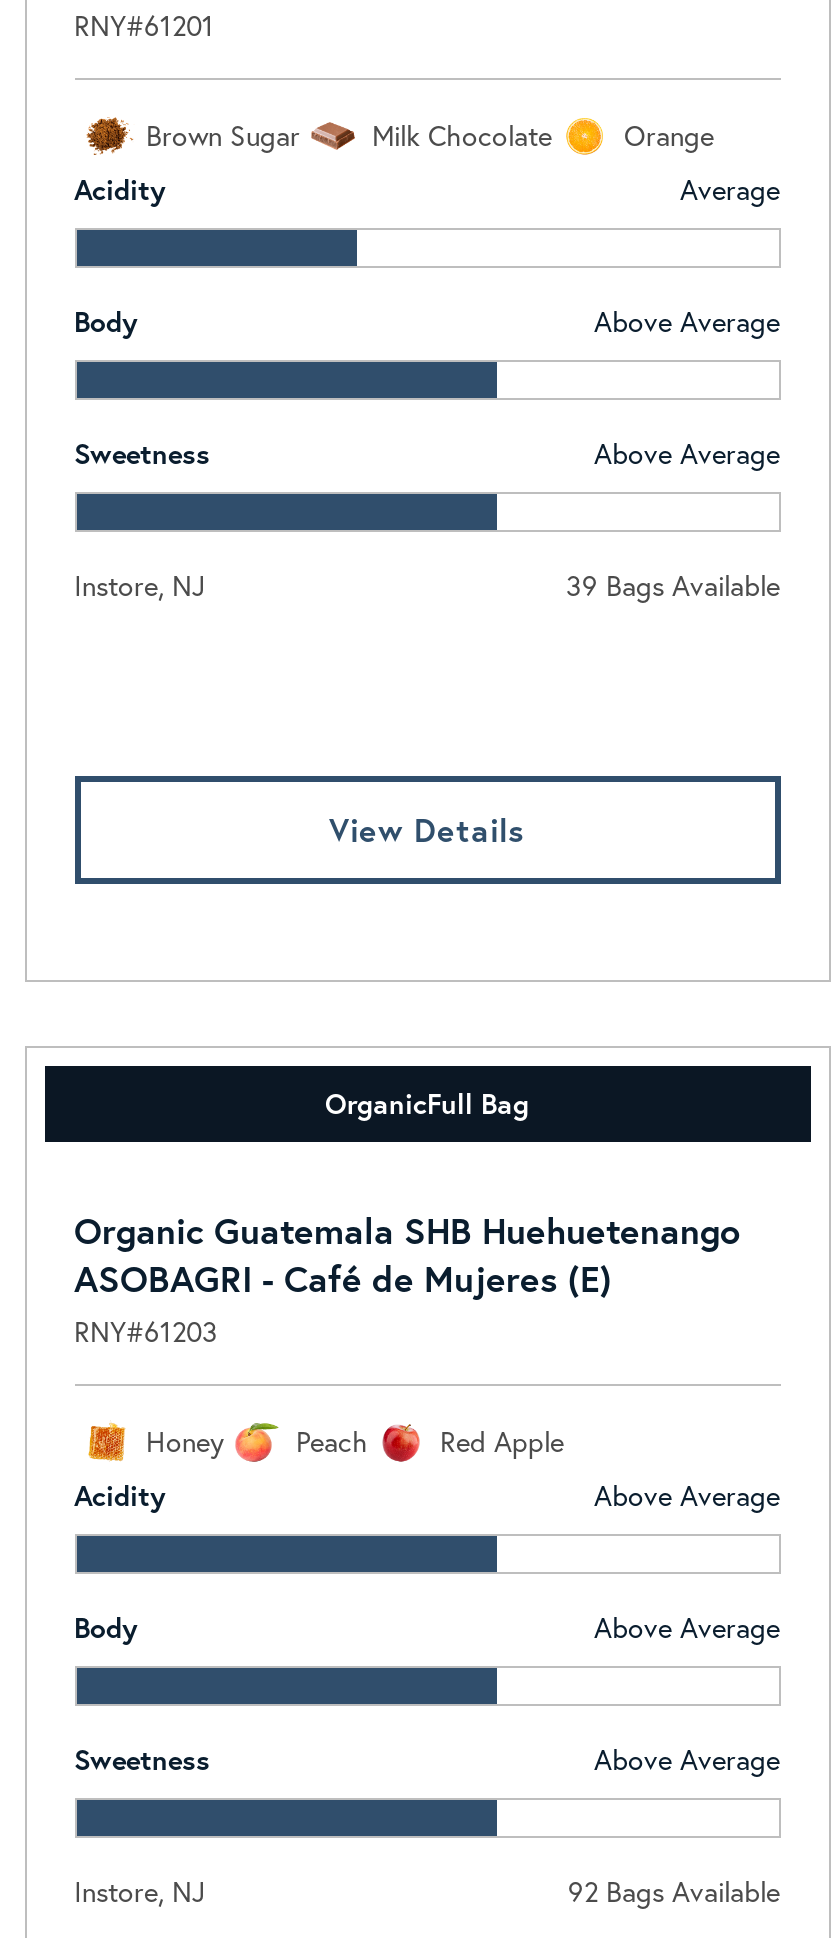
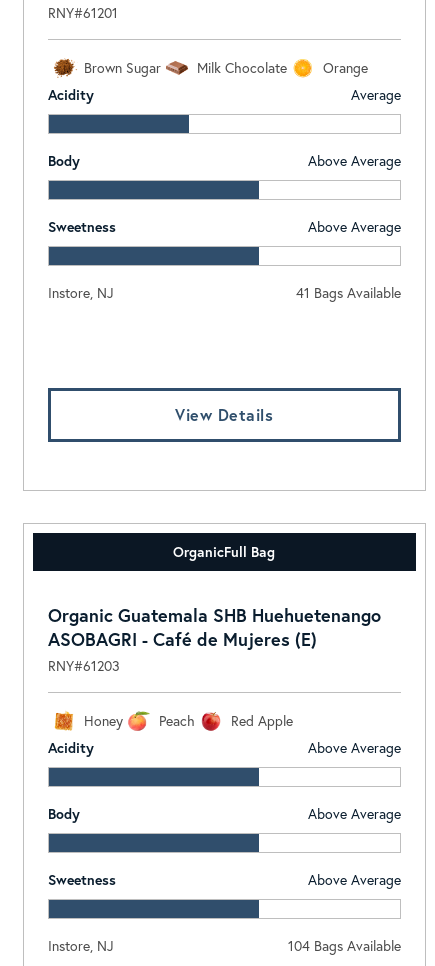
- 39 Bags Available
+ 41 Bags Available

- 92 Bags Available
+ 104 Bags Available
